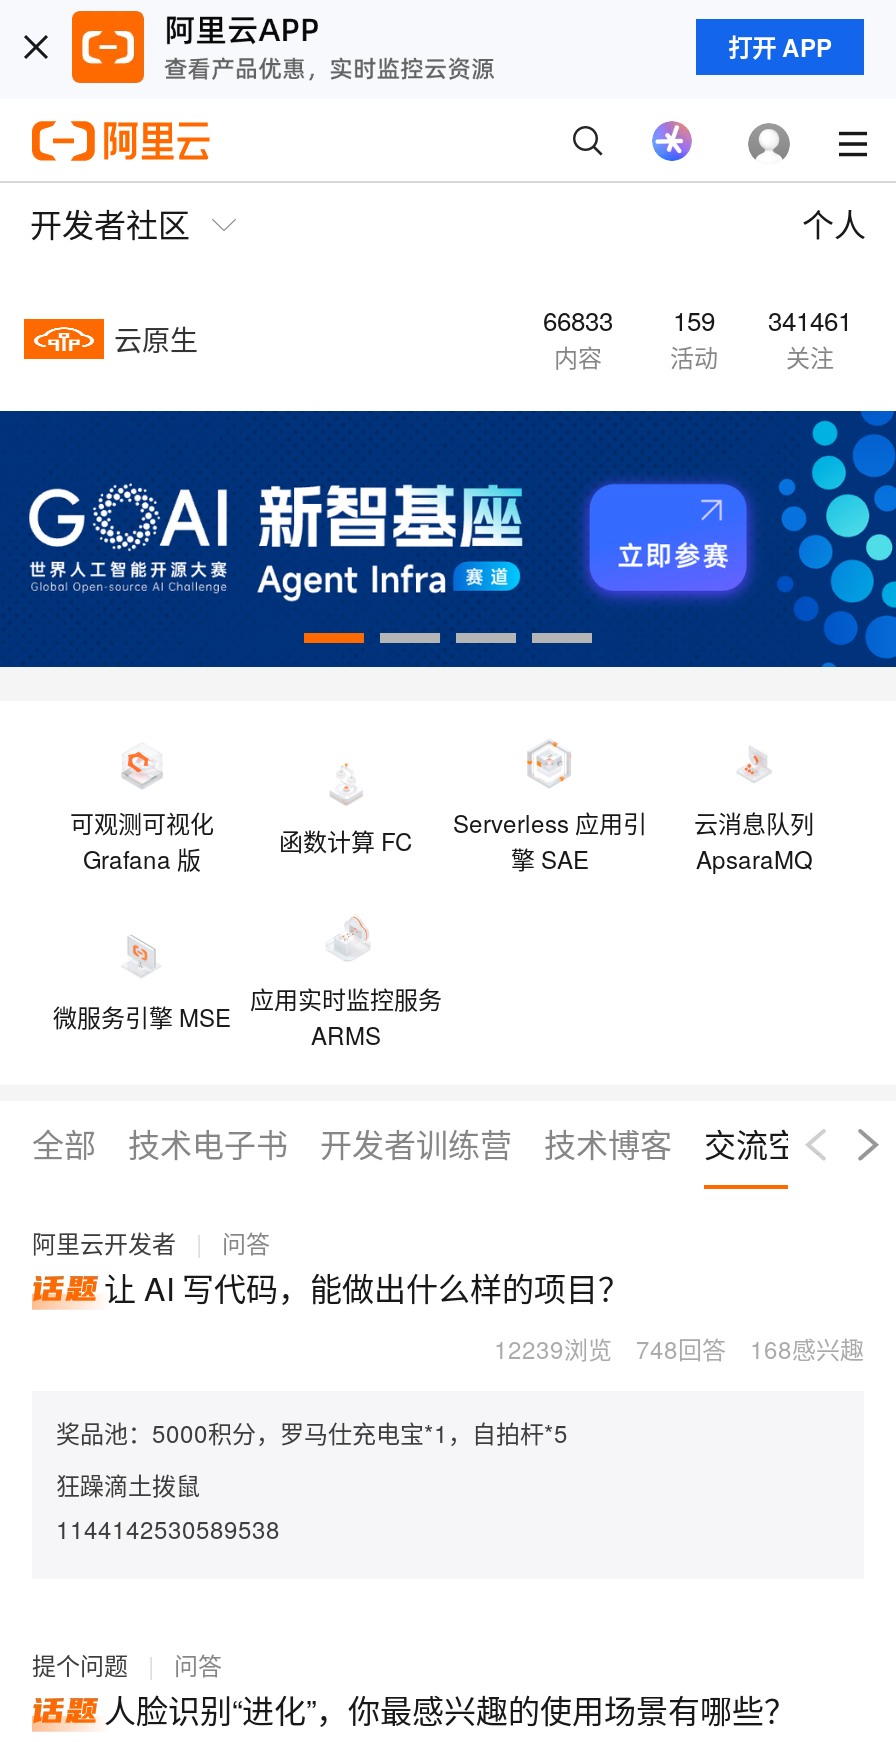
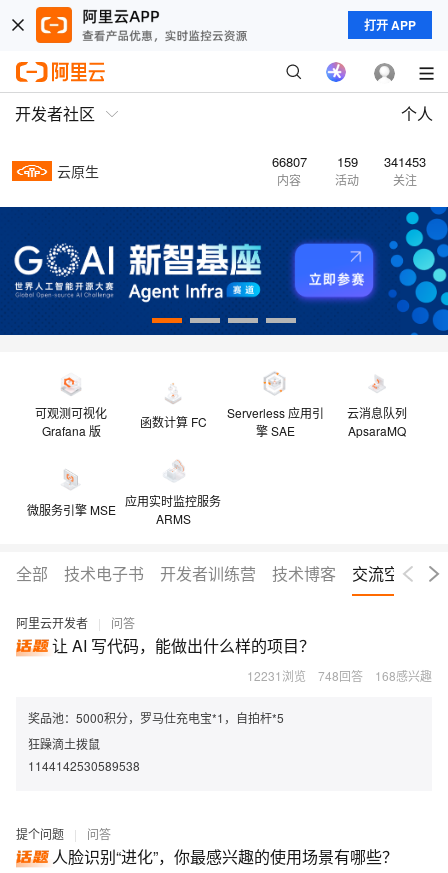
- 66833
+ 66807

- 341461
+ 341453

- 12239浏览 748回答 168感兴趣
+ 12231浏览 748回答 168感兴趣
